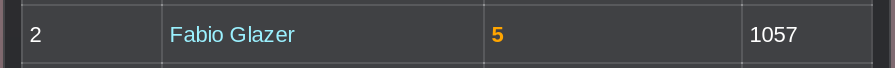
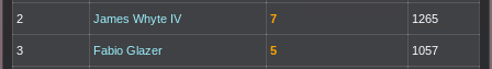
+ James Whyte IV
+ 7
+ 1265
+ 3
